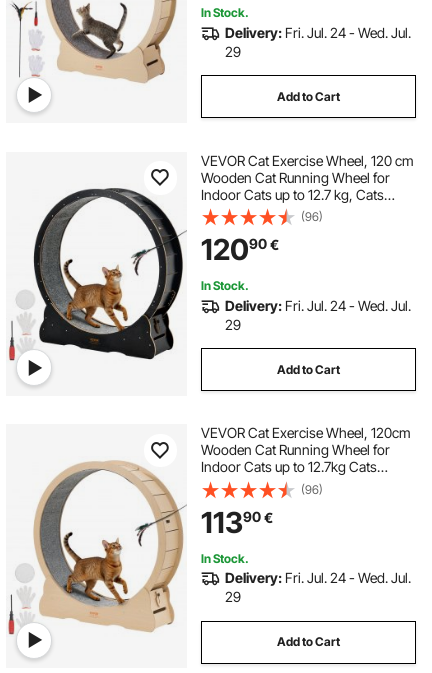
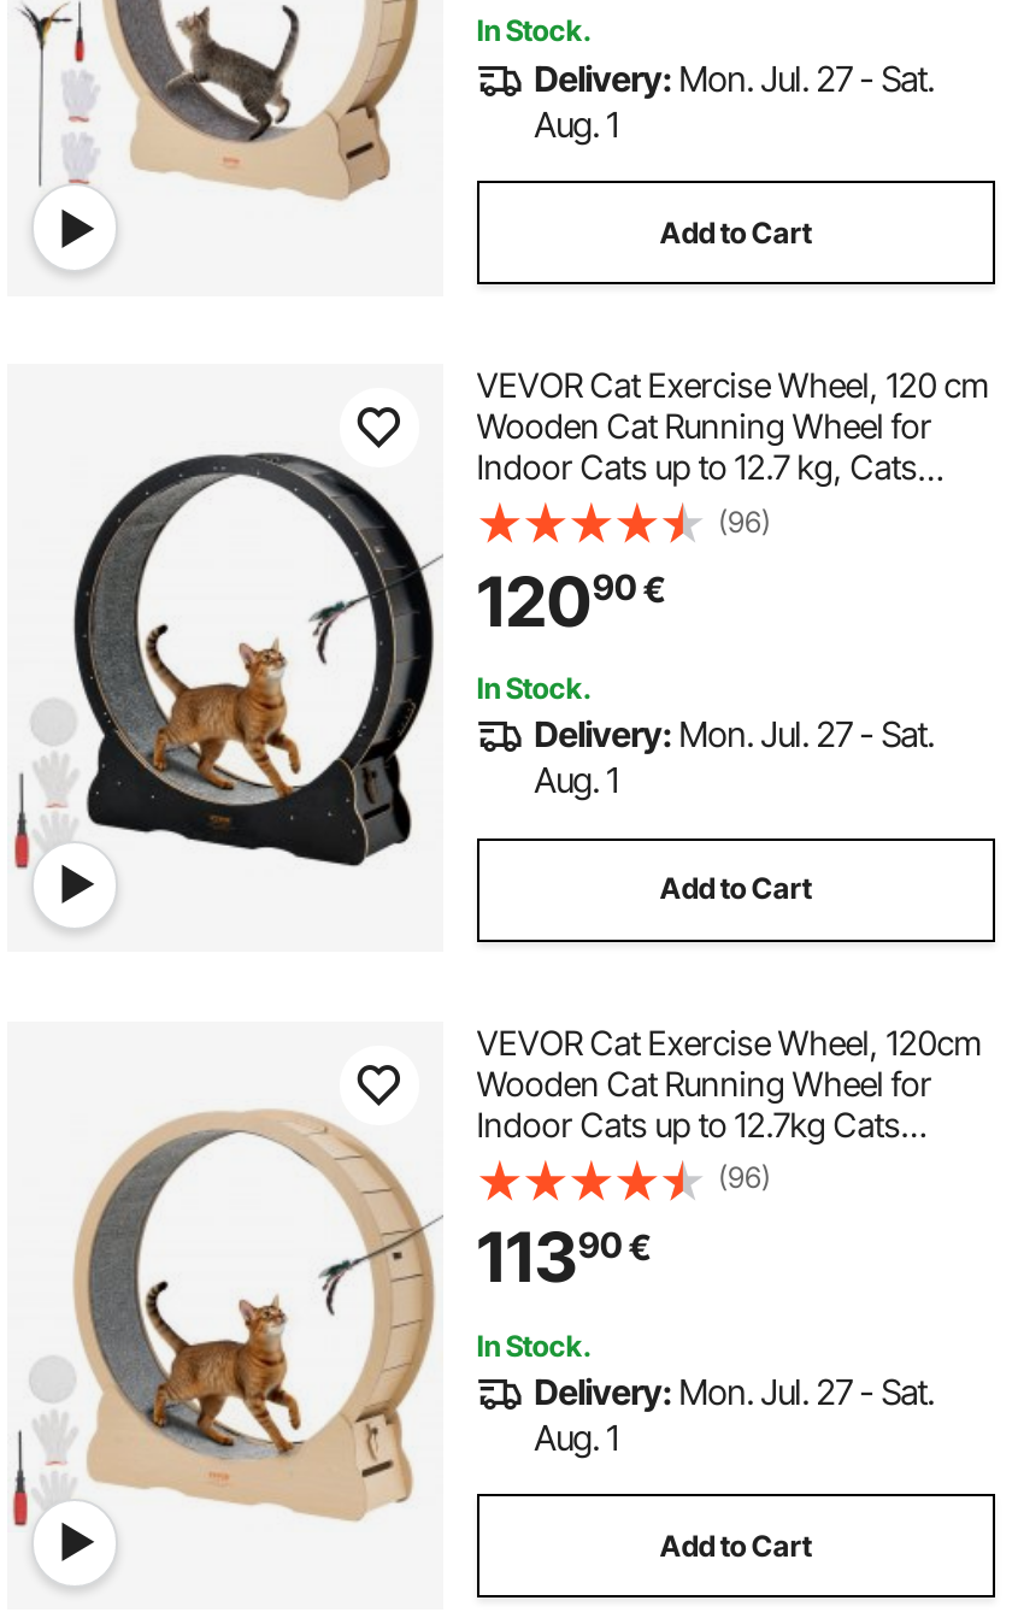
- Delivery: Fri. Jul. 24 - Wed. Jul.
- 29
+ Delivery: Mon. Jul. 27 - Sat.
+ Aug. 1

- Delivery: Fri. Jul. 24 - Wed. Jul.
- 29
+ Delivery: Mon. Jul. 27 - Sat.
+ Aug. 1

- Delivery: Fri. Jul. 24 - Wed. Jul.
- 29
+ Delivery: Mon. Jul. 27 - Sat.
+ Aug. 1
